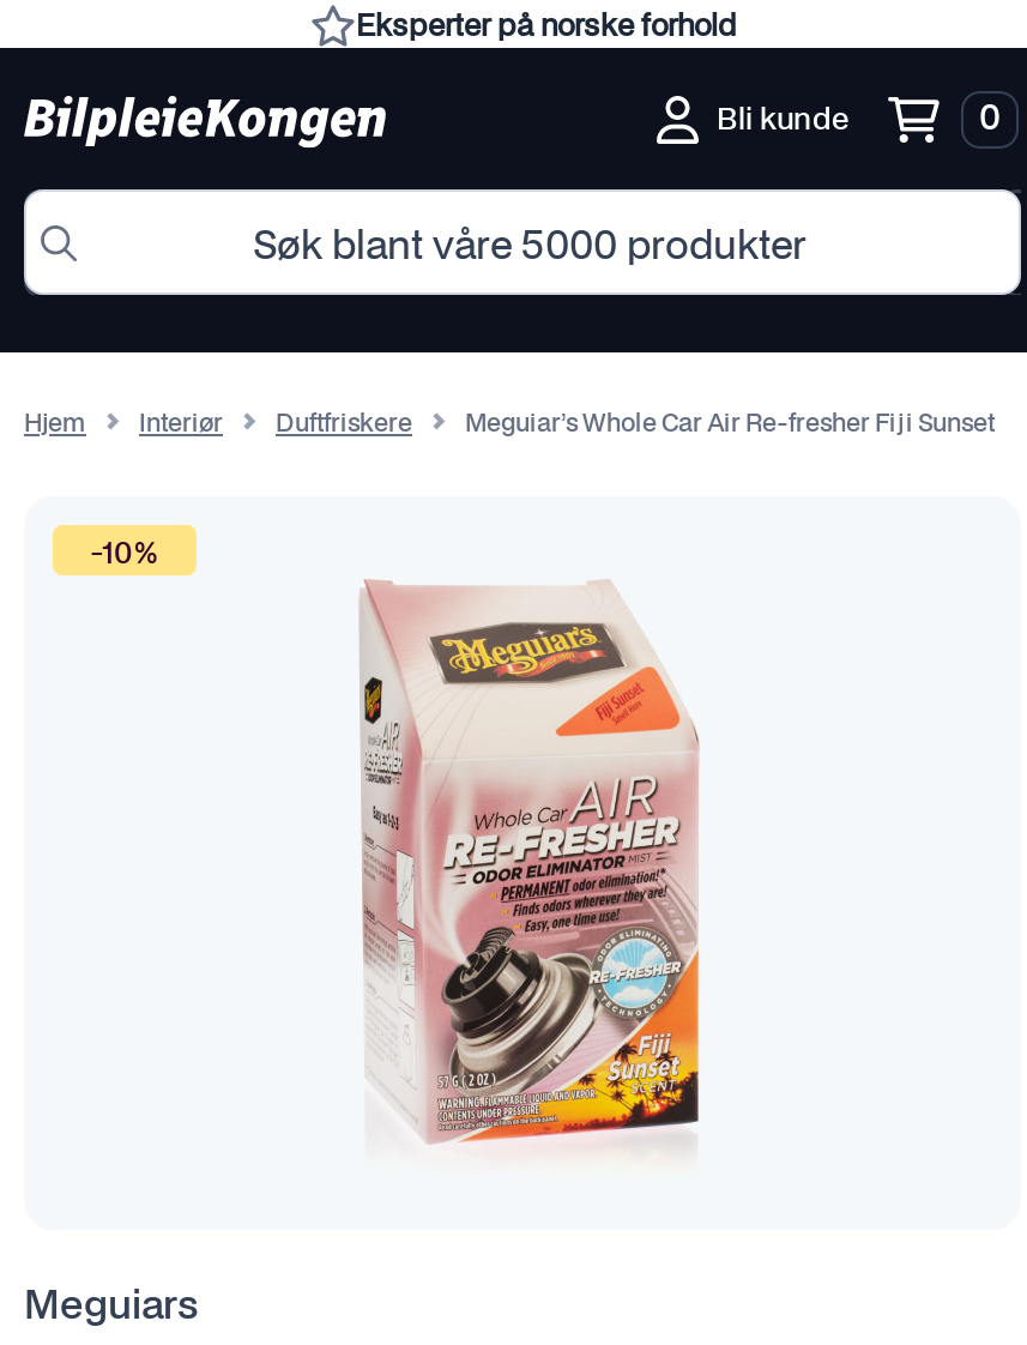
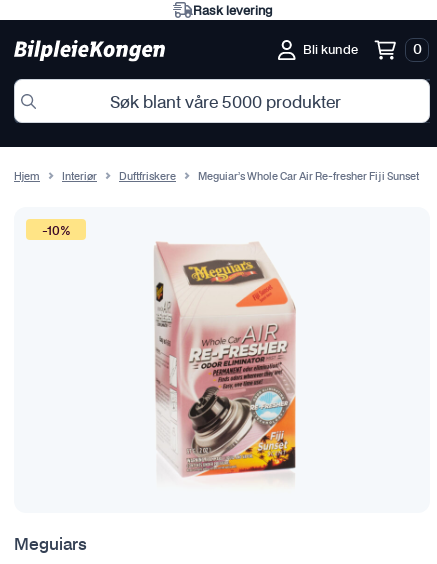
- Eksperter på norske forhold
+ Rask levering
